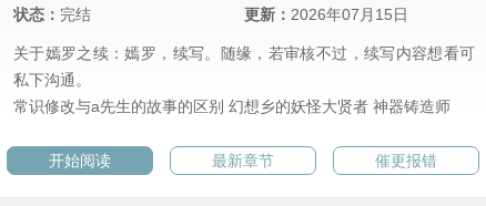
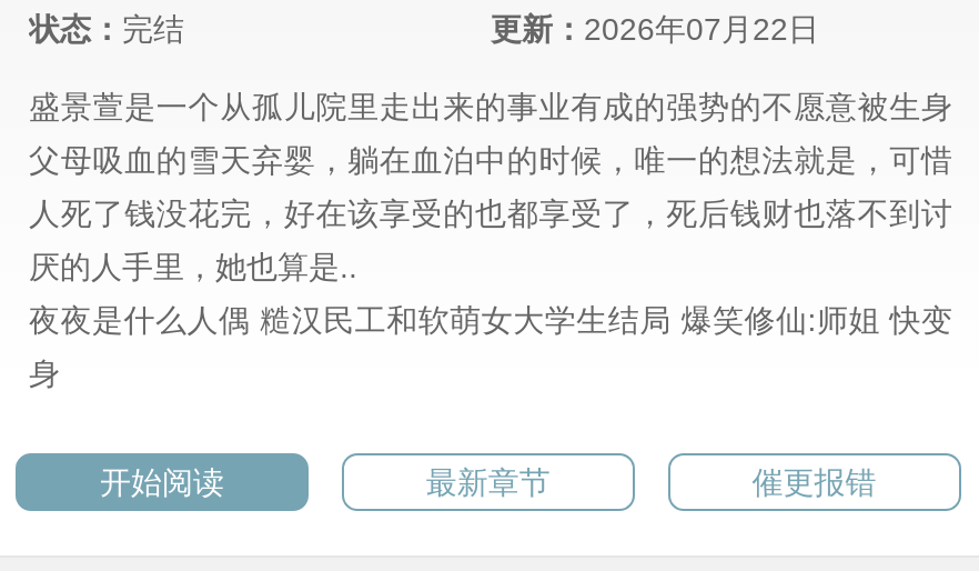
- 更新：2026年07月15日
- 关于嫣罗之续：嫣罗，续写。随缘，若审核不过，续写内容想看可
- 私下沟通。
- 常识修改与a先生的故事的区别 幻想乡的妖怪大贤者 神器铸造师
+ 更新：2026年07月22日
+ 盛景萱是一个从孤儿院里走出来的事业有成的强势的不愿意被生身
+ 父母吸血的雪天弃婴，躺在血泊中的时候，唯一的想法就是，可惜
+ 人死了钱没花完，好在该享受的也都享受了，死后钱财也落不到讨
+ 厌的人手里，她也算是..
+ 夜夜是什么人偶 糙汉民工和软萌女大学生结局 爆笑修仙:师姐 快变
+ 身
